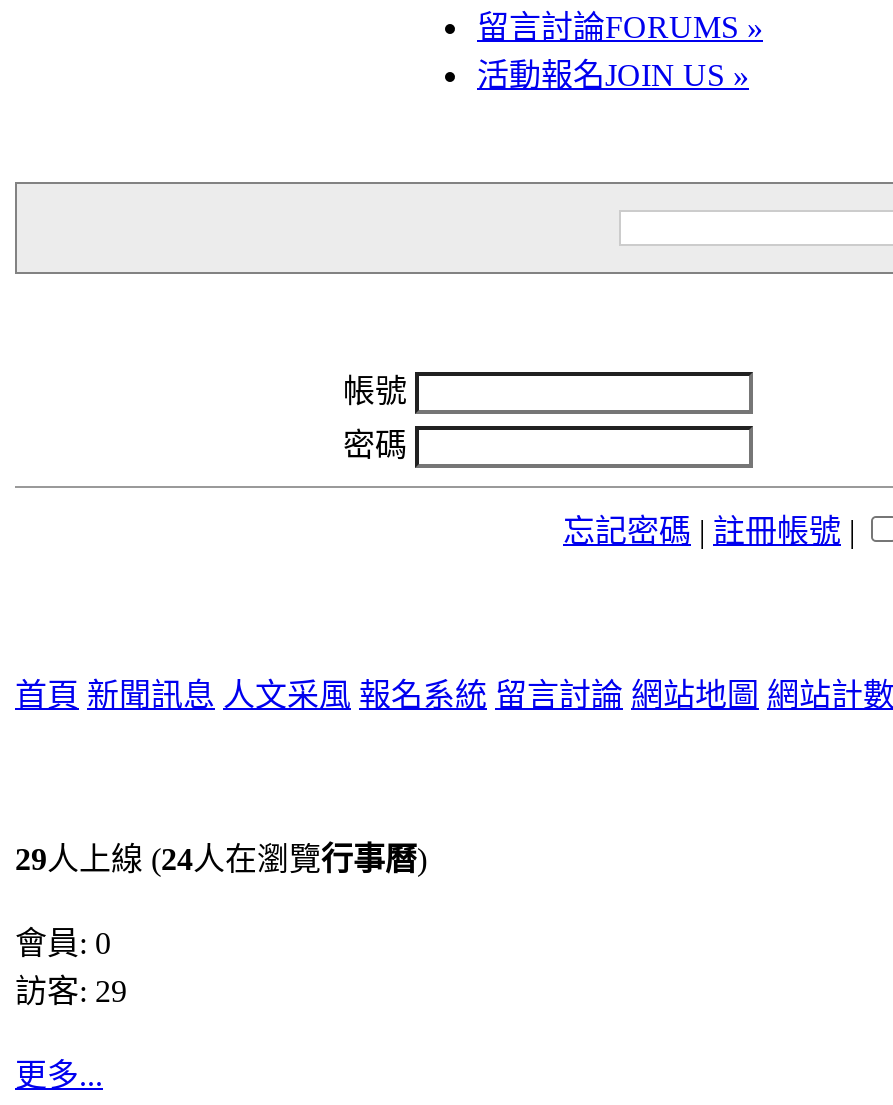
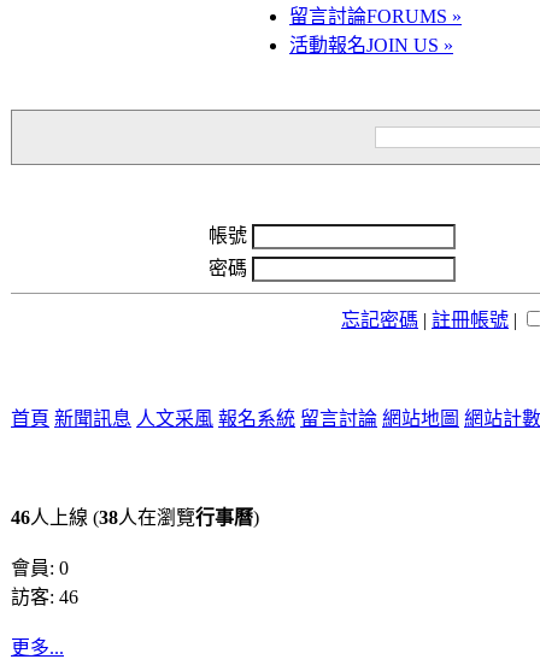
- 29人上線 (24人在瀏覽行事曆)
+ 46人上線 (38人在瀏覽行事曆)

- 訪客: 29
+ 訪客: 46
